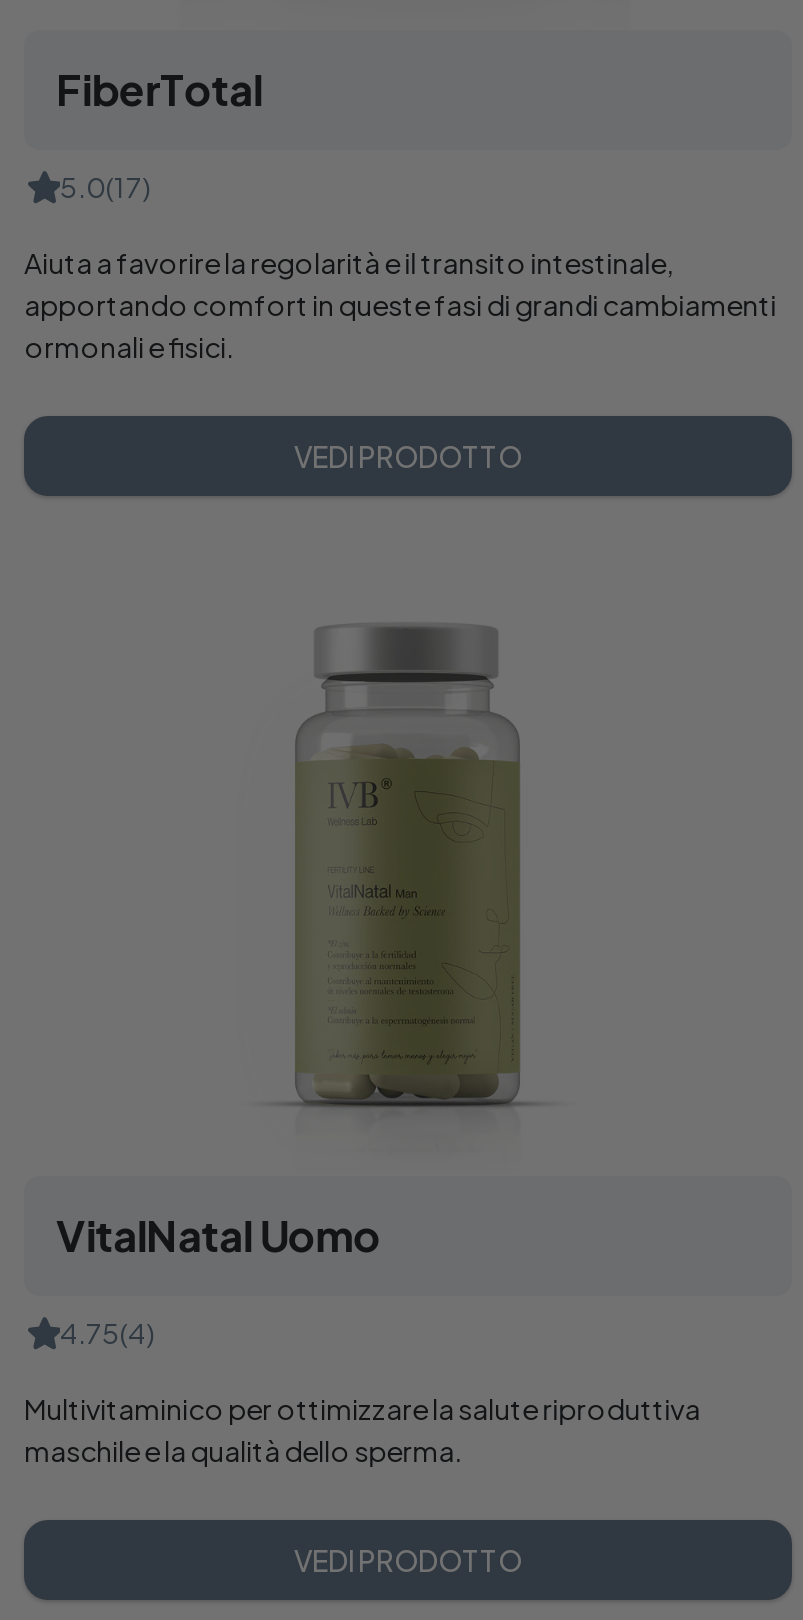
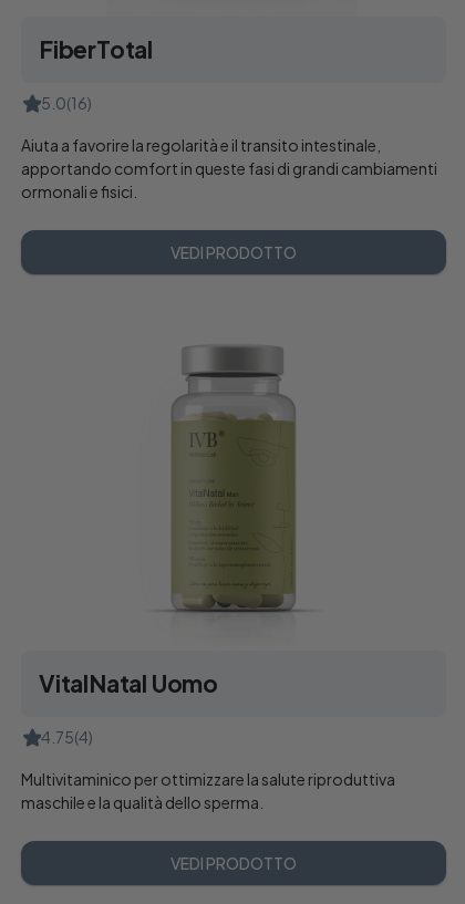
- 5.0(17)
+ 5.0(16)
